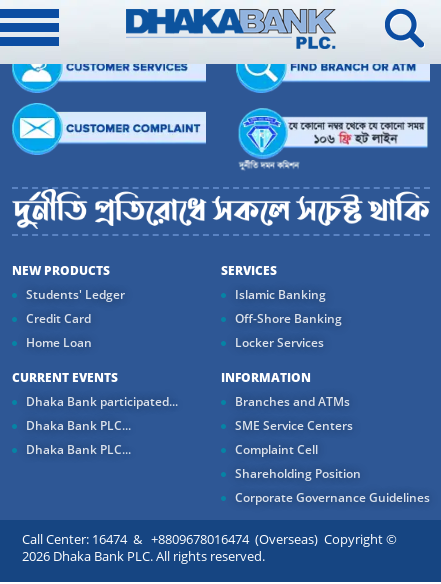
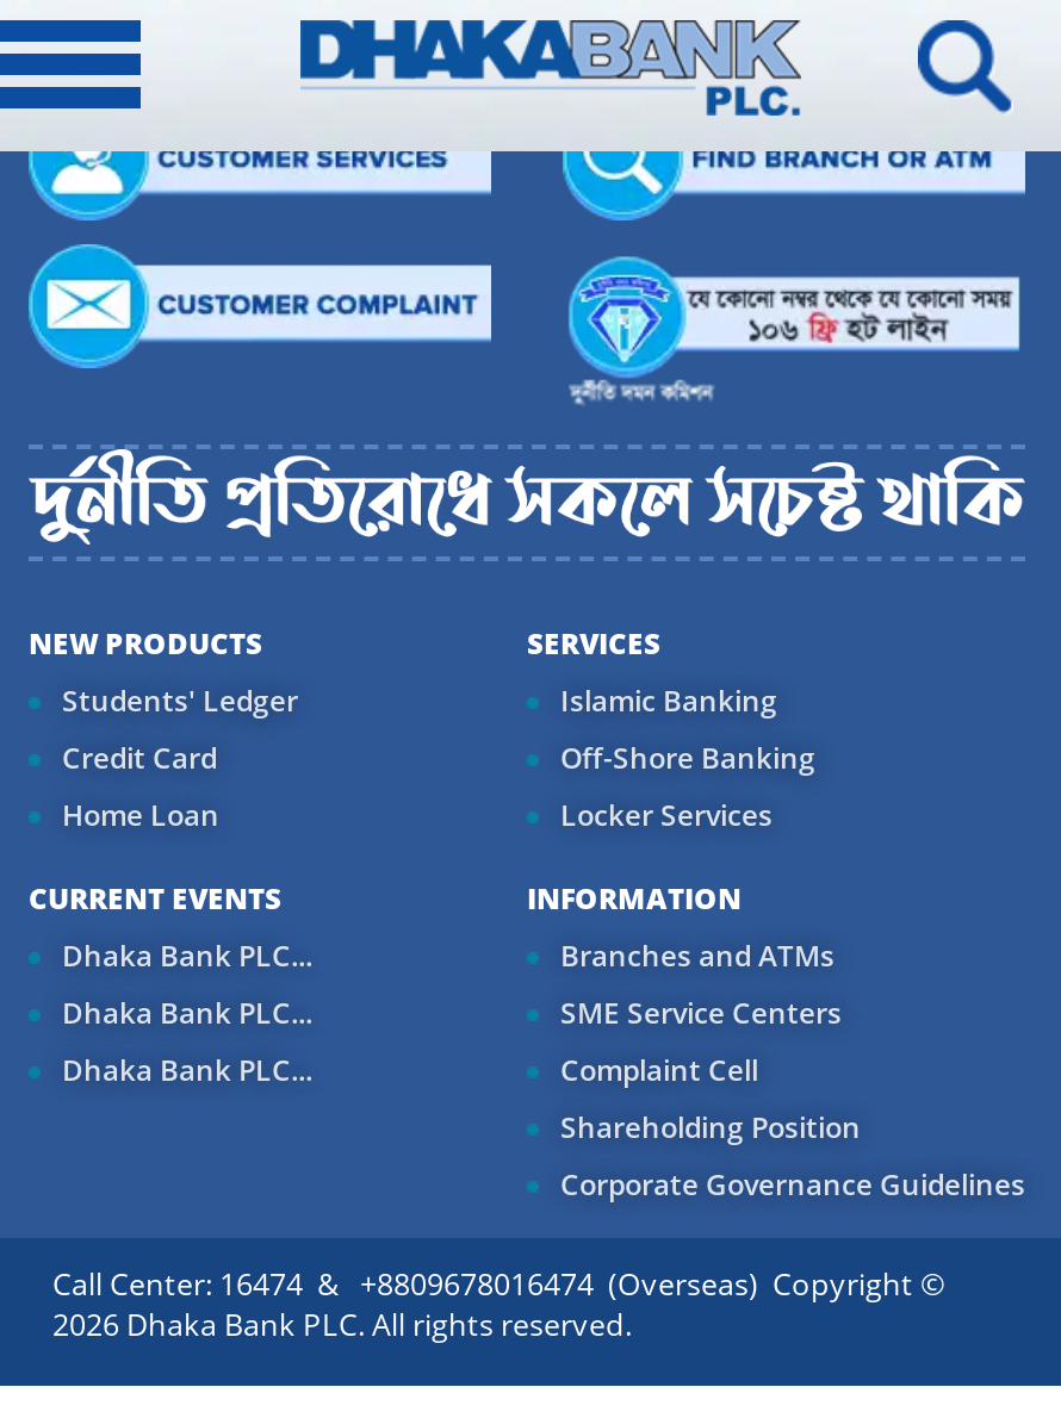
- Dhaka Bank participated...
+ Dhaka Bank PLC...
